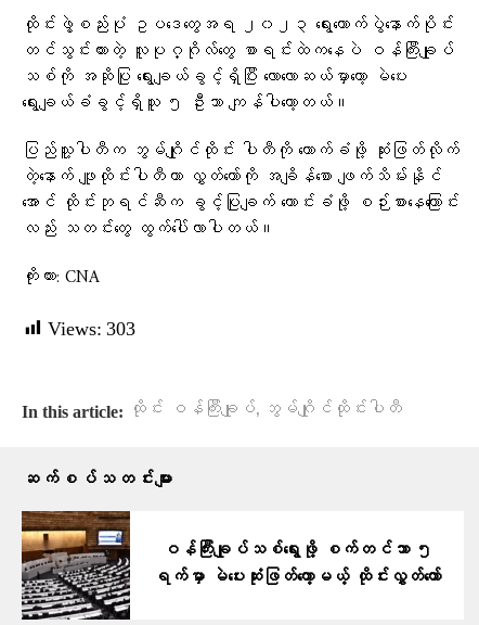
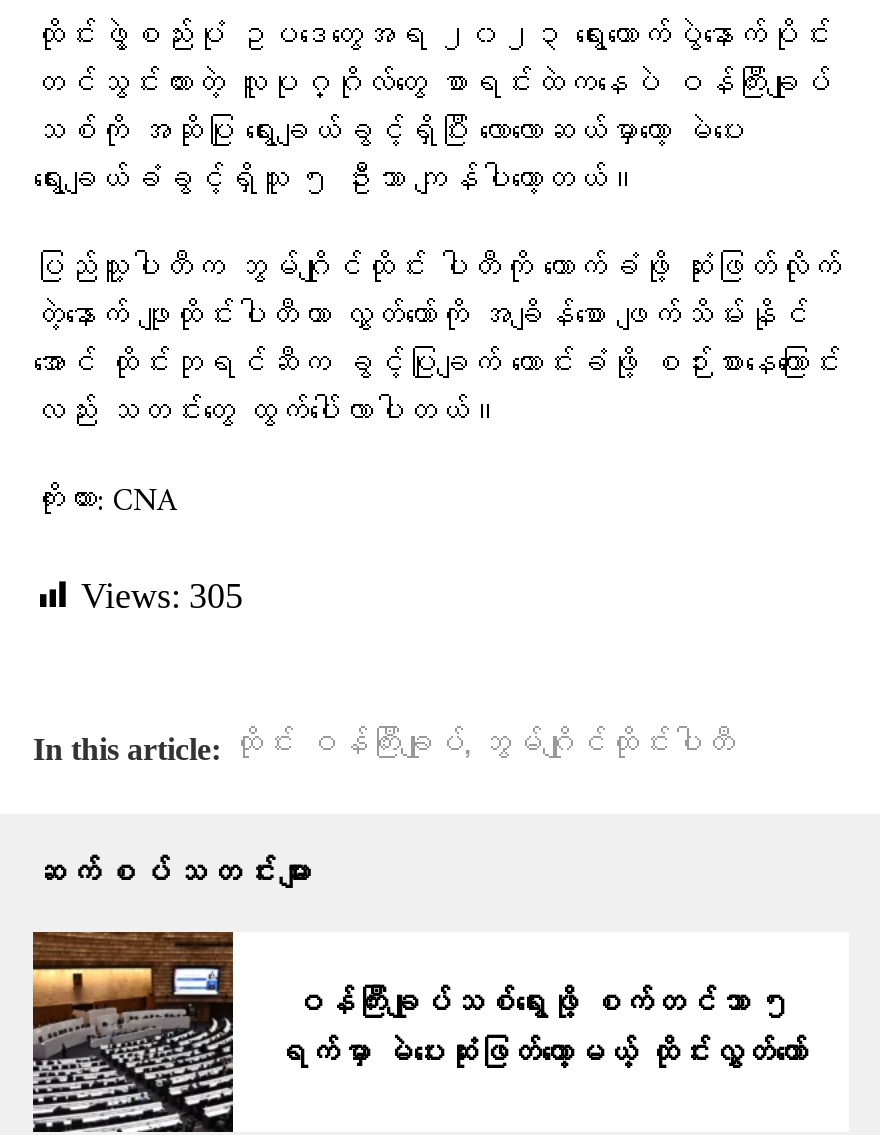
- Views: 303
+ Views: 305
